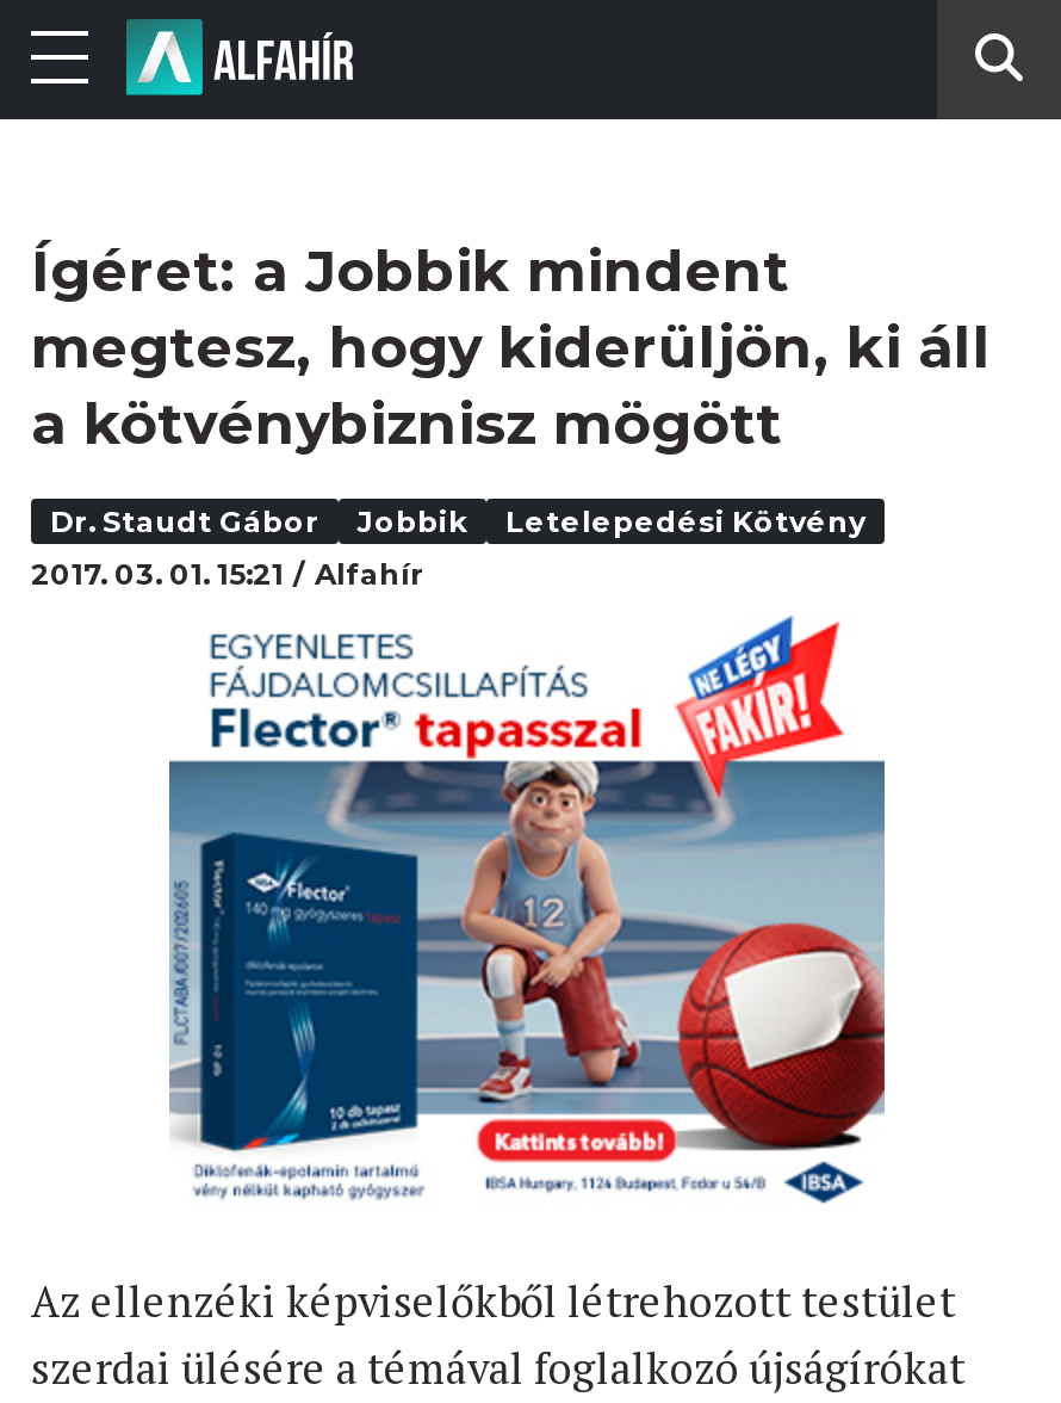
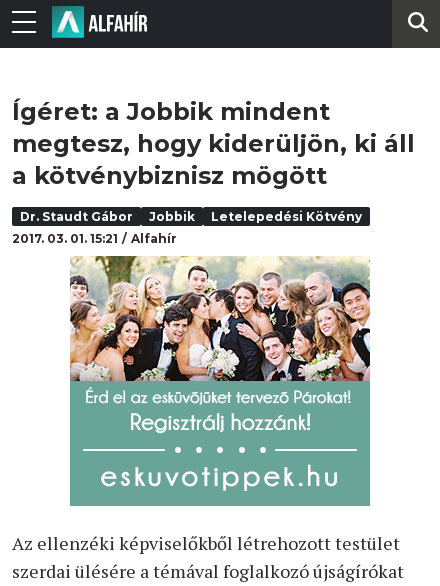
- [image]
+ [image]
